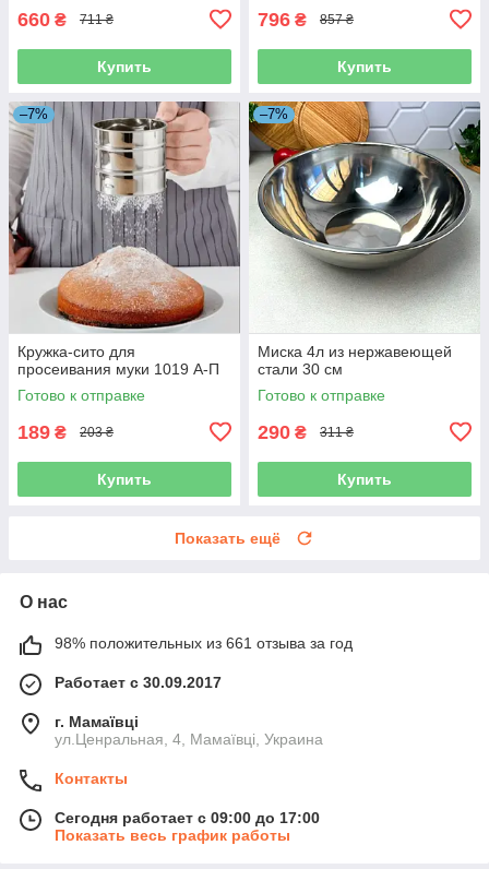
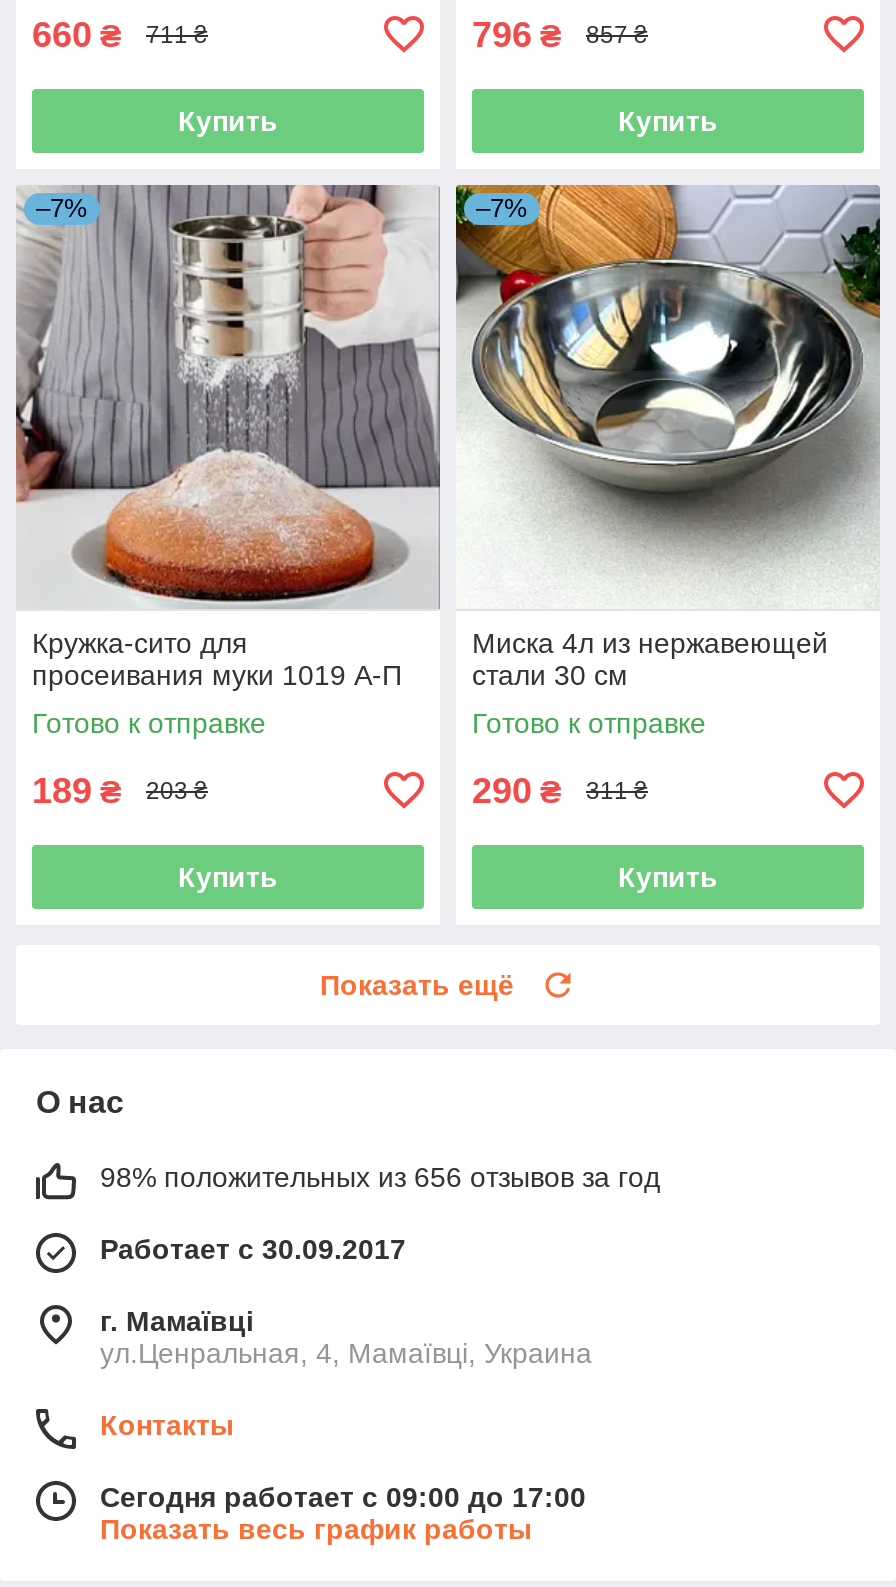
- 98% положительных из 661 отзыва за год
+ 98% положительных из 656 отзывов за год
